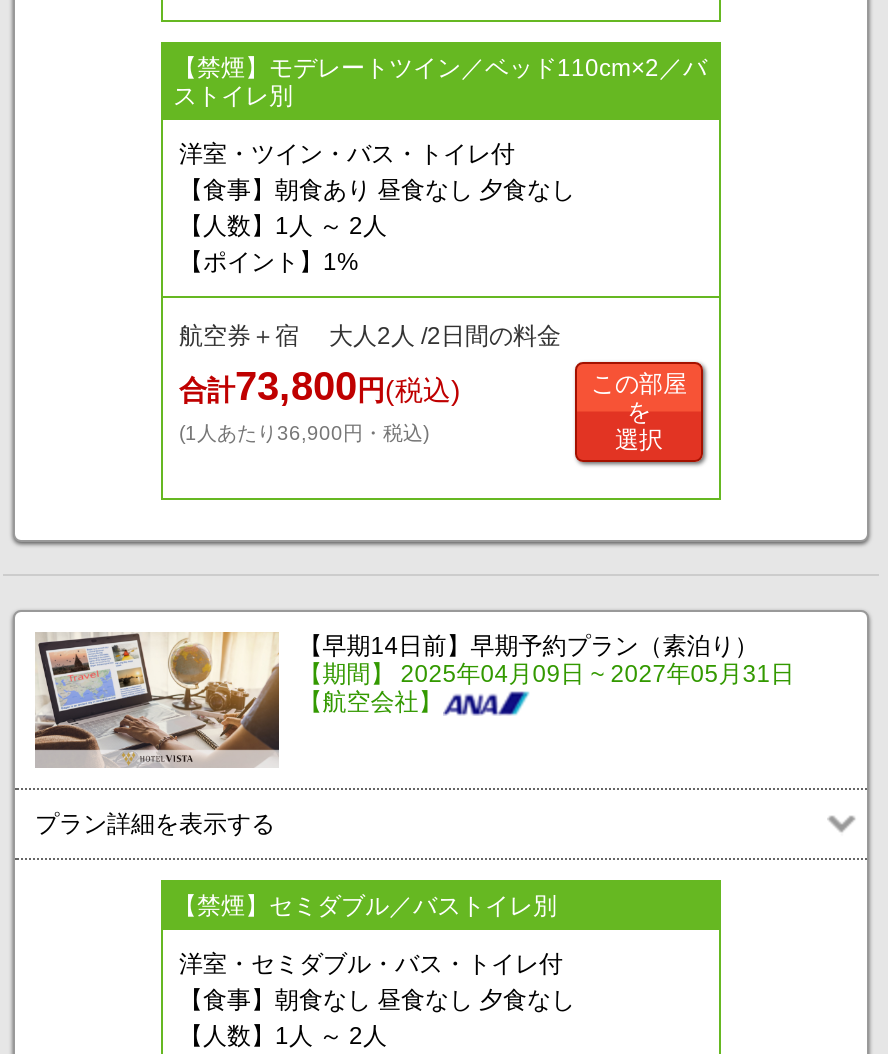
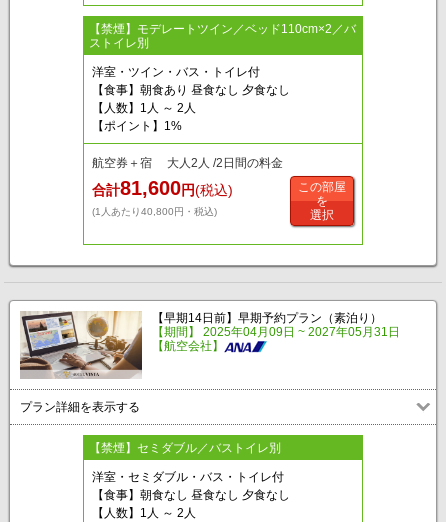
- 合計73,800円(税込)
+ 合計81,600円(税込)

- (1人あたり36,900円・税込)
+ (1人あたり40,800円・税込)
